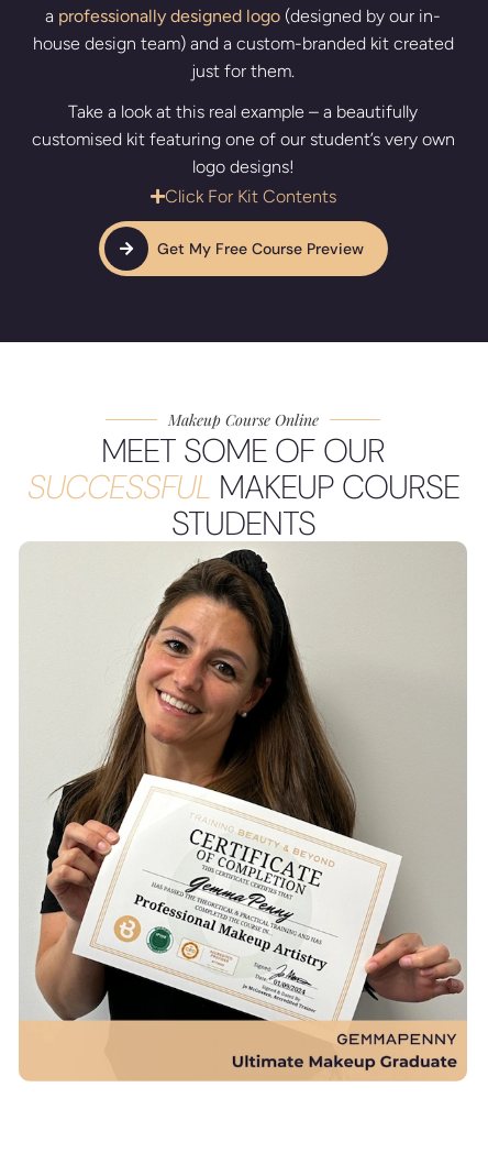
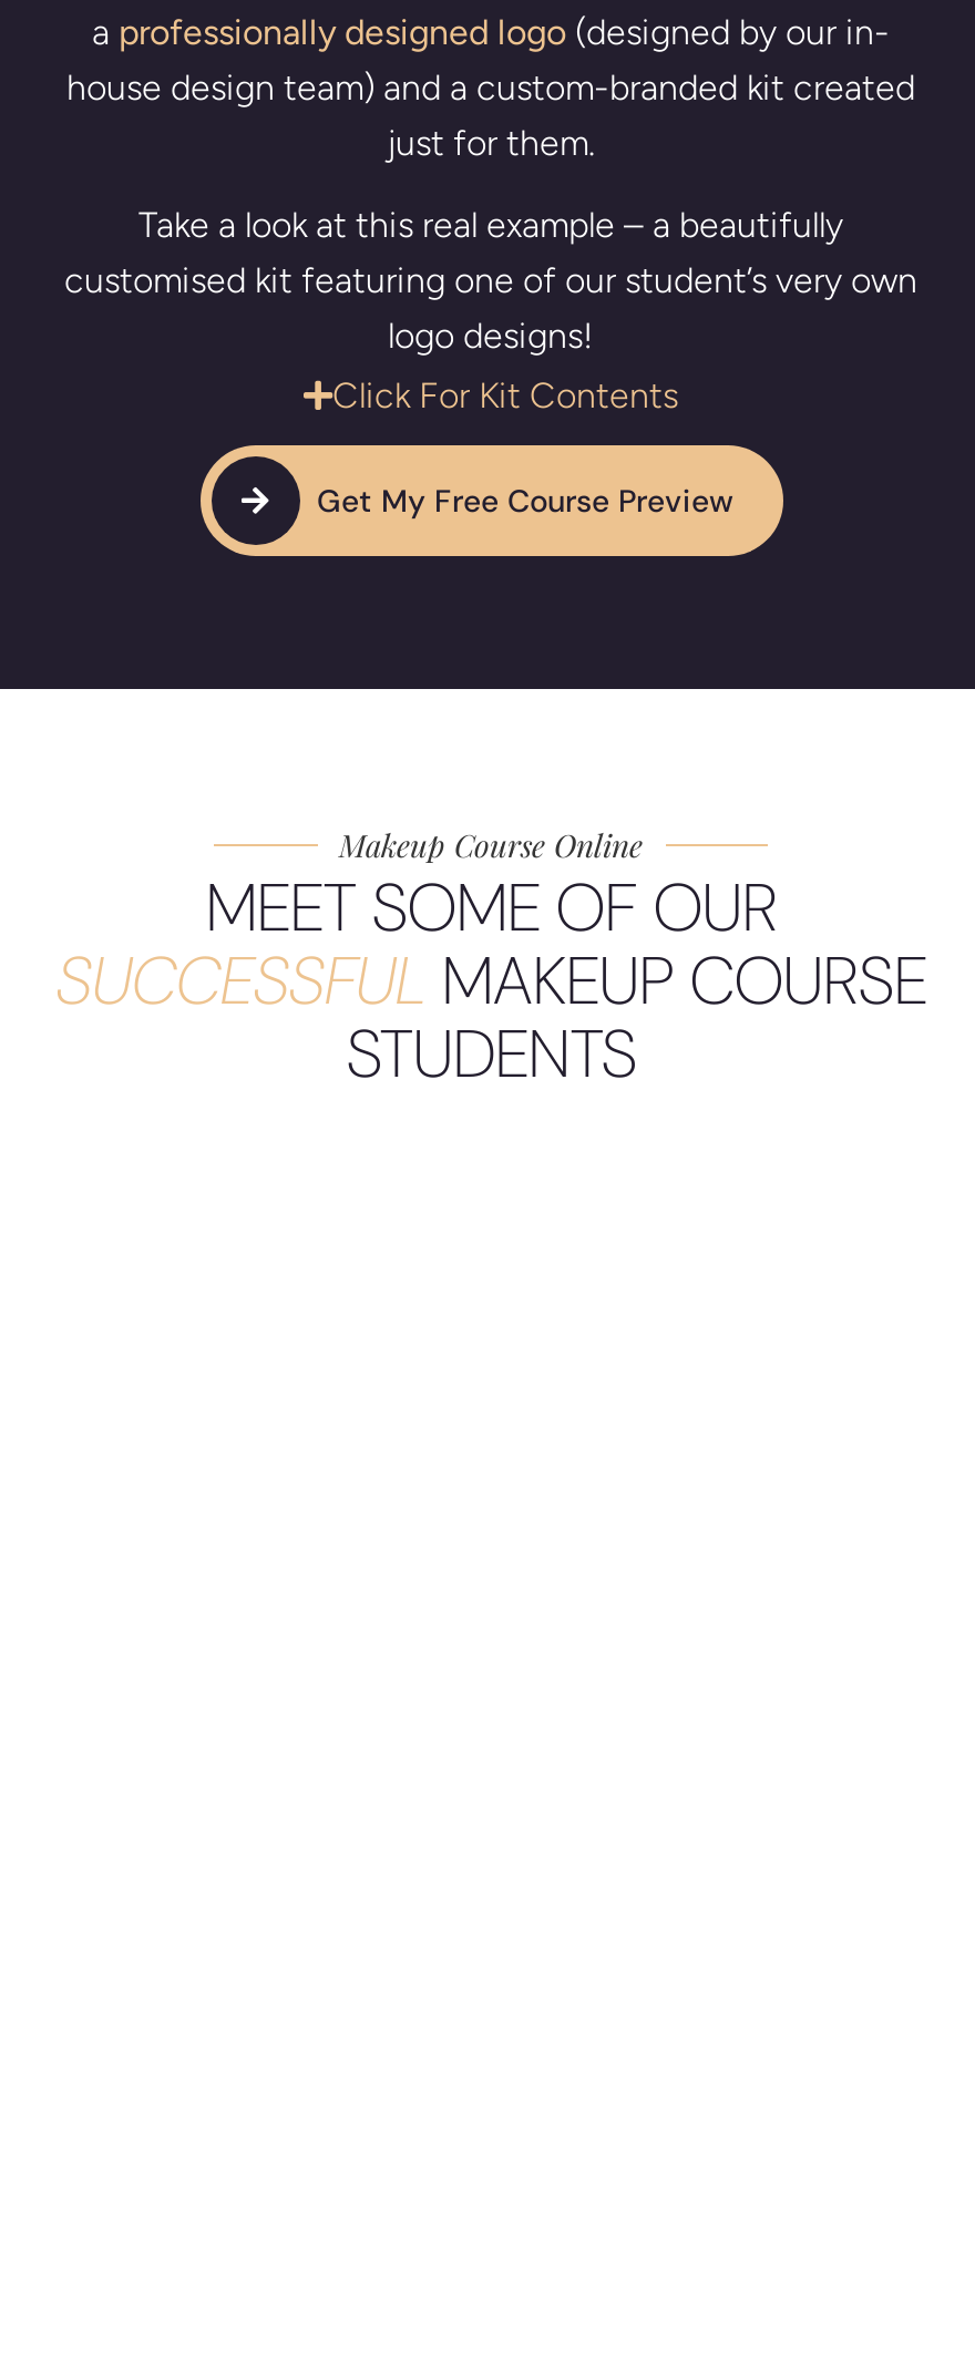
- [image]
